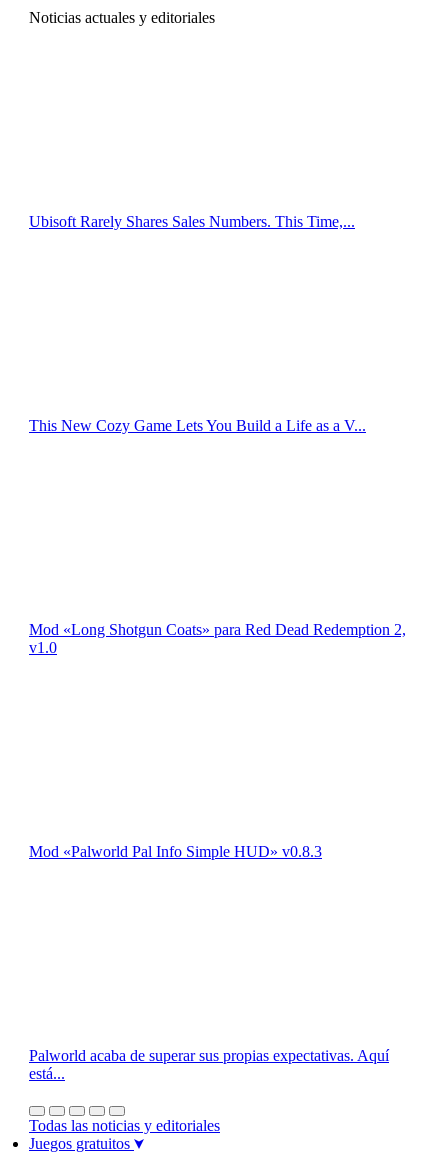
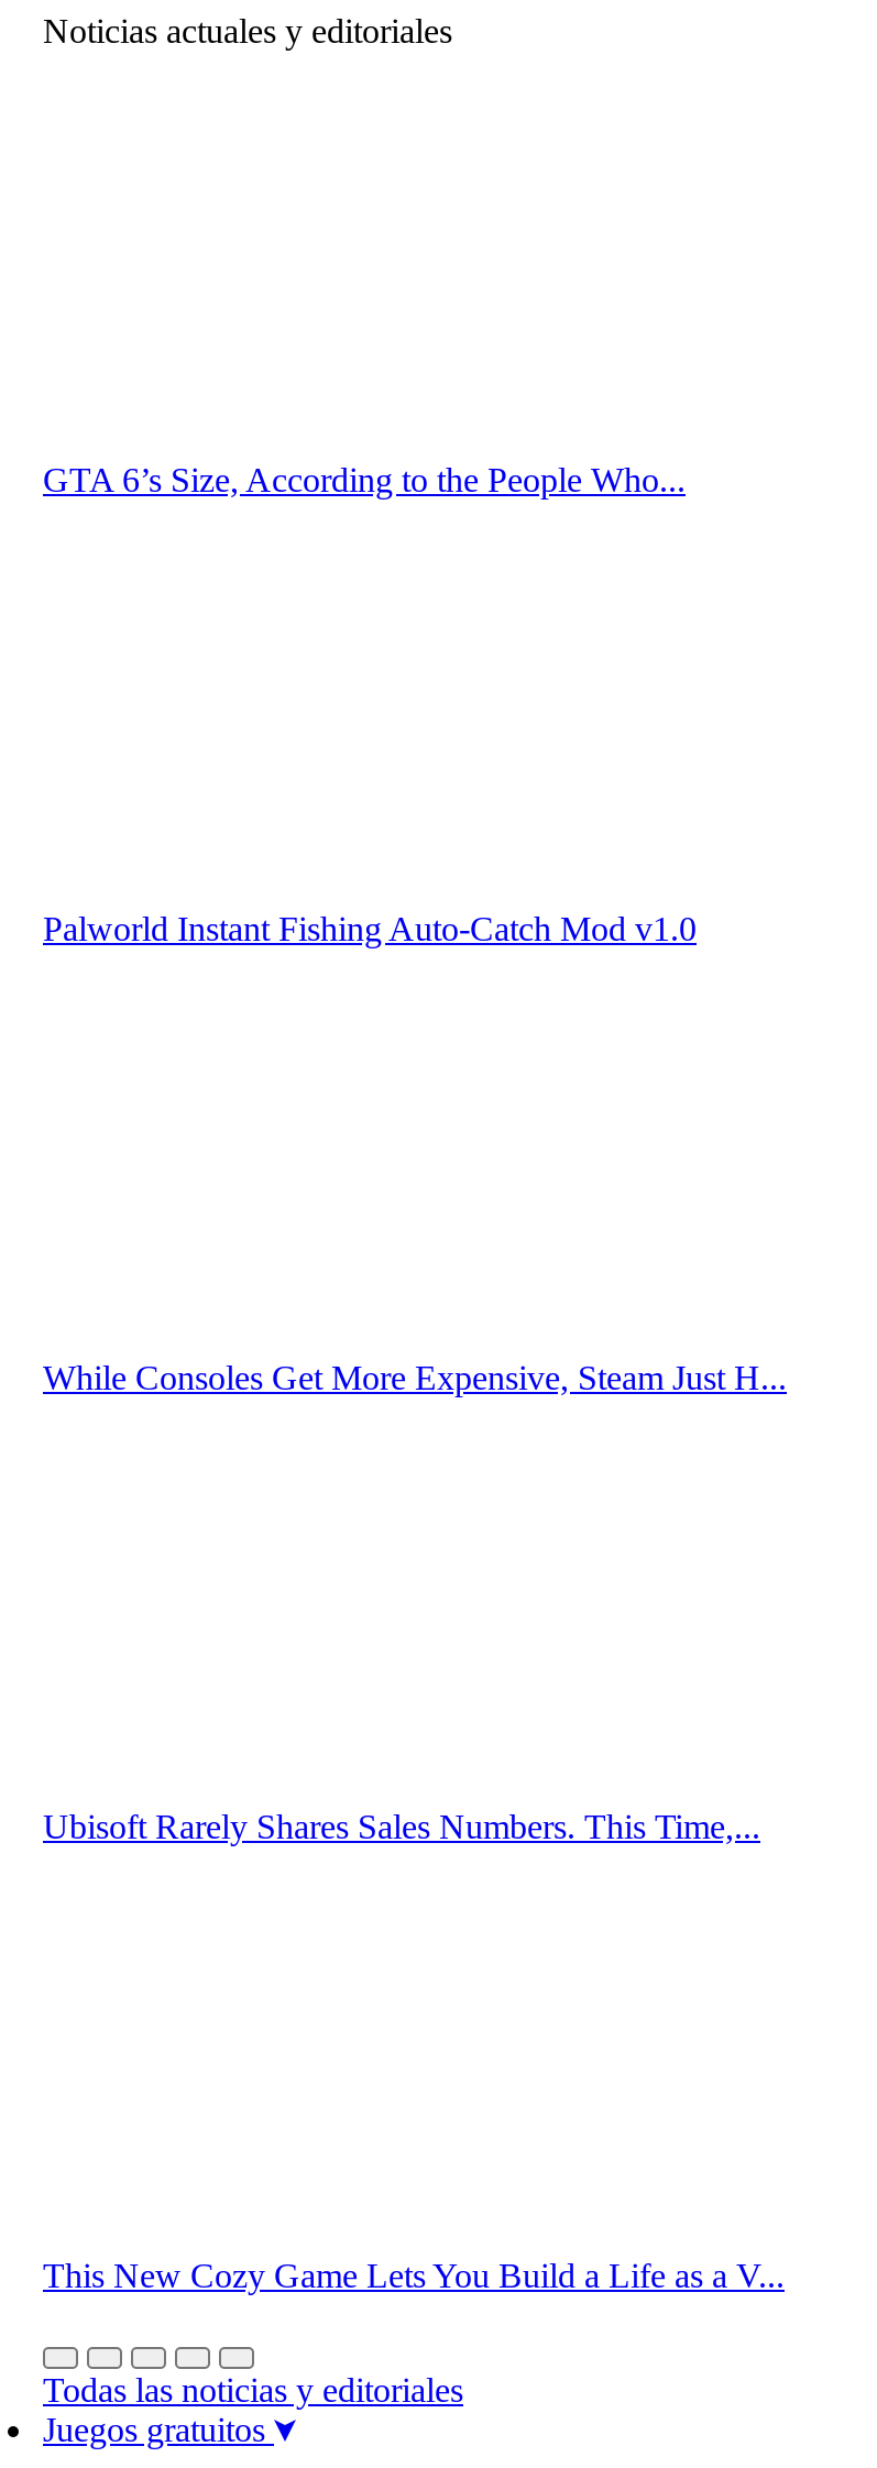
+ GTA 6’s Size, According to the People Who...

+ Palworld Instant Fishing Auto-Catch Mod v1.0

+ While Consoles Get More Expensive, Steam Just H...

moved down: Ubisoft Rarely Shares Sales Numbers. This Time,... | This New Cozy Game Lets You Build a Life as a V...

- Mod «Long Shotgun Coats» para Red Dead Redemption 2,
- v1.0

- Mod «Palworld Pal Info Simple HUD» v0.8.3

- Palworld acaba de superar sus propias expectativas. Aquí
- está...
